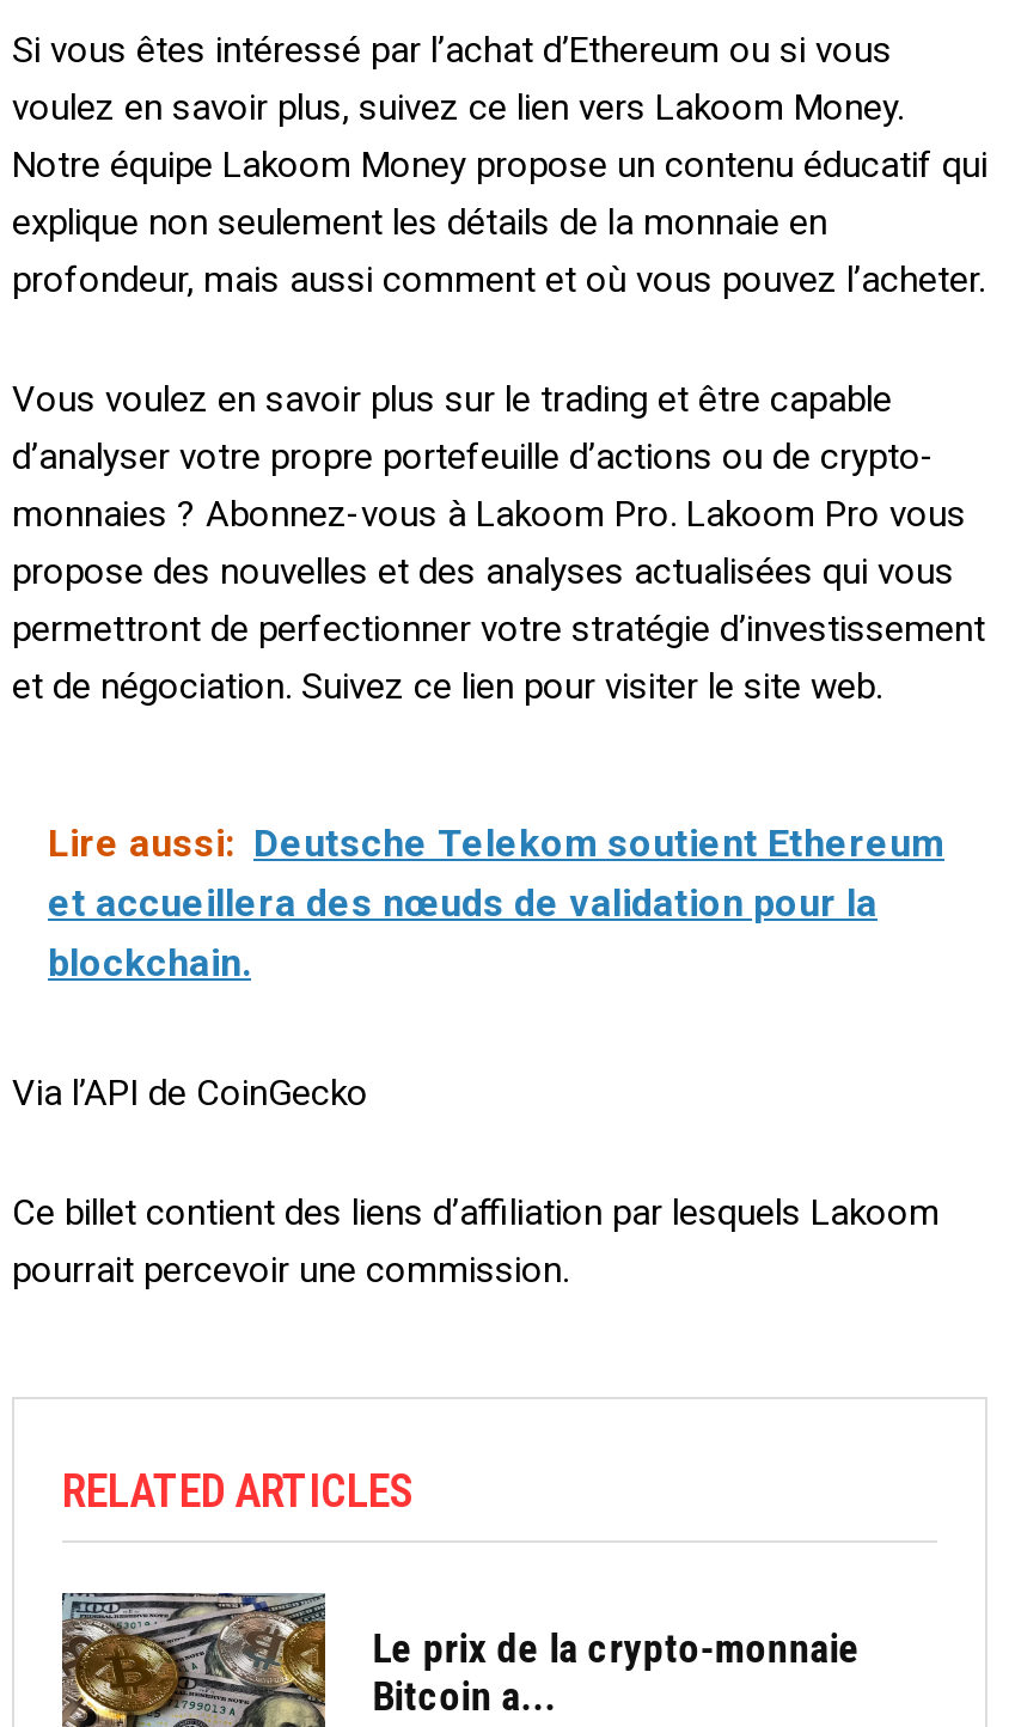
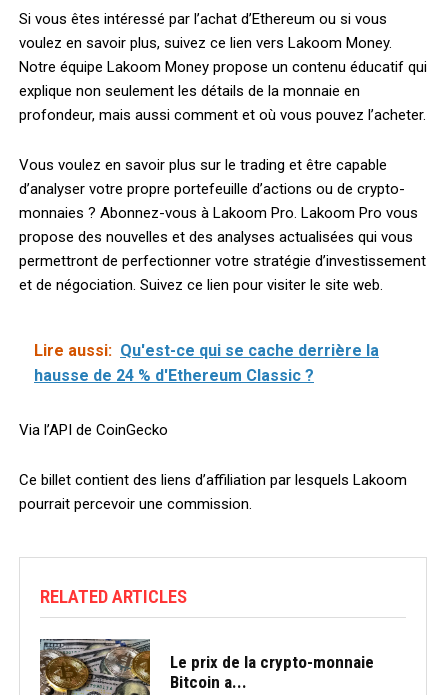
- Lire aussi: Deutsche Telekom soutient Ethereum
- et accueillera des nœuds de validation pour la
- blockchain.
+ Lire aussi: Qu'est-ce qui se cache derrière la
+ hausse de 24 % d'Ethereum Classic ?
